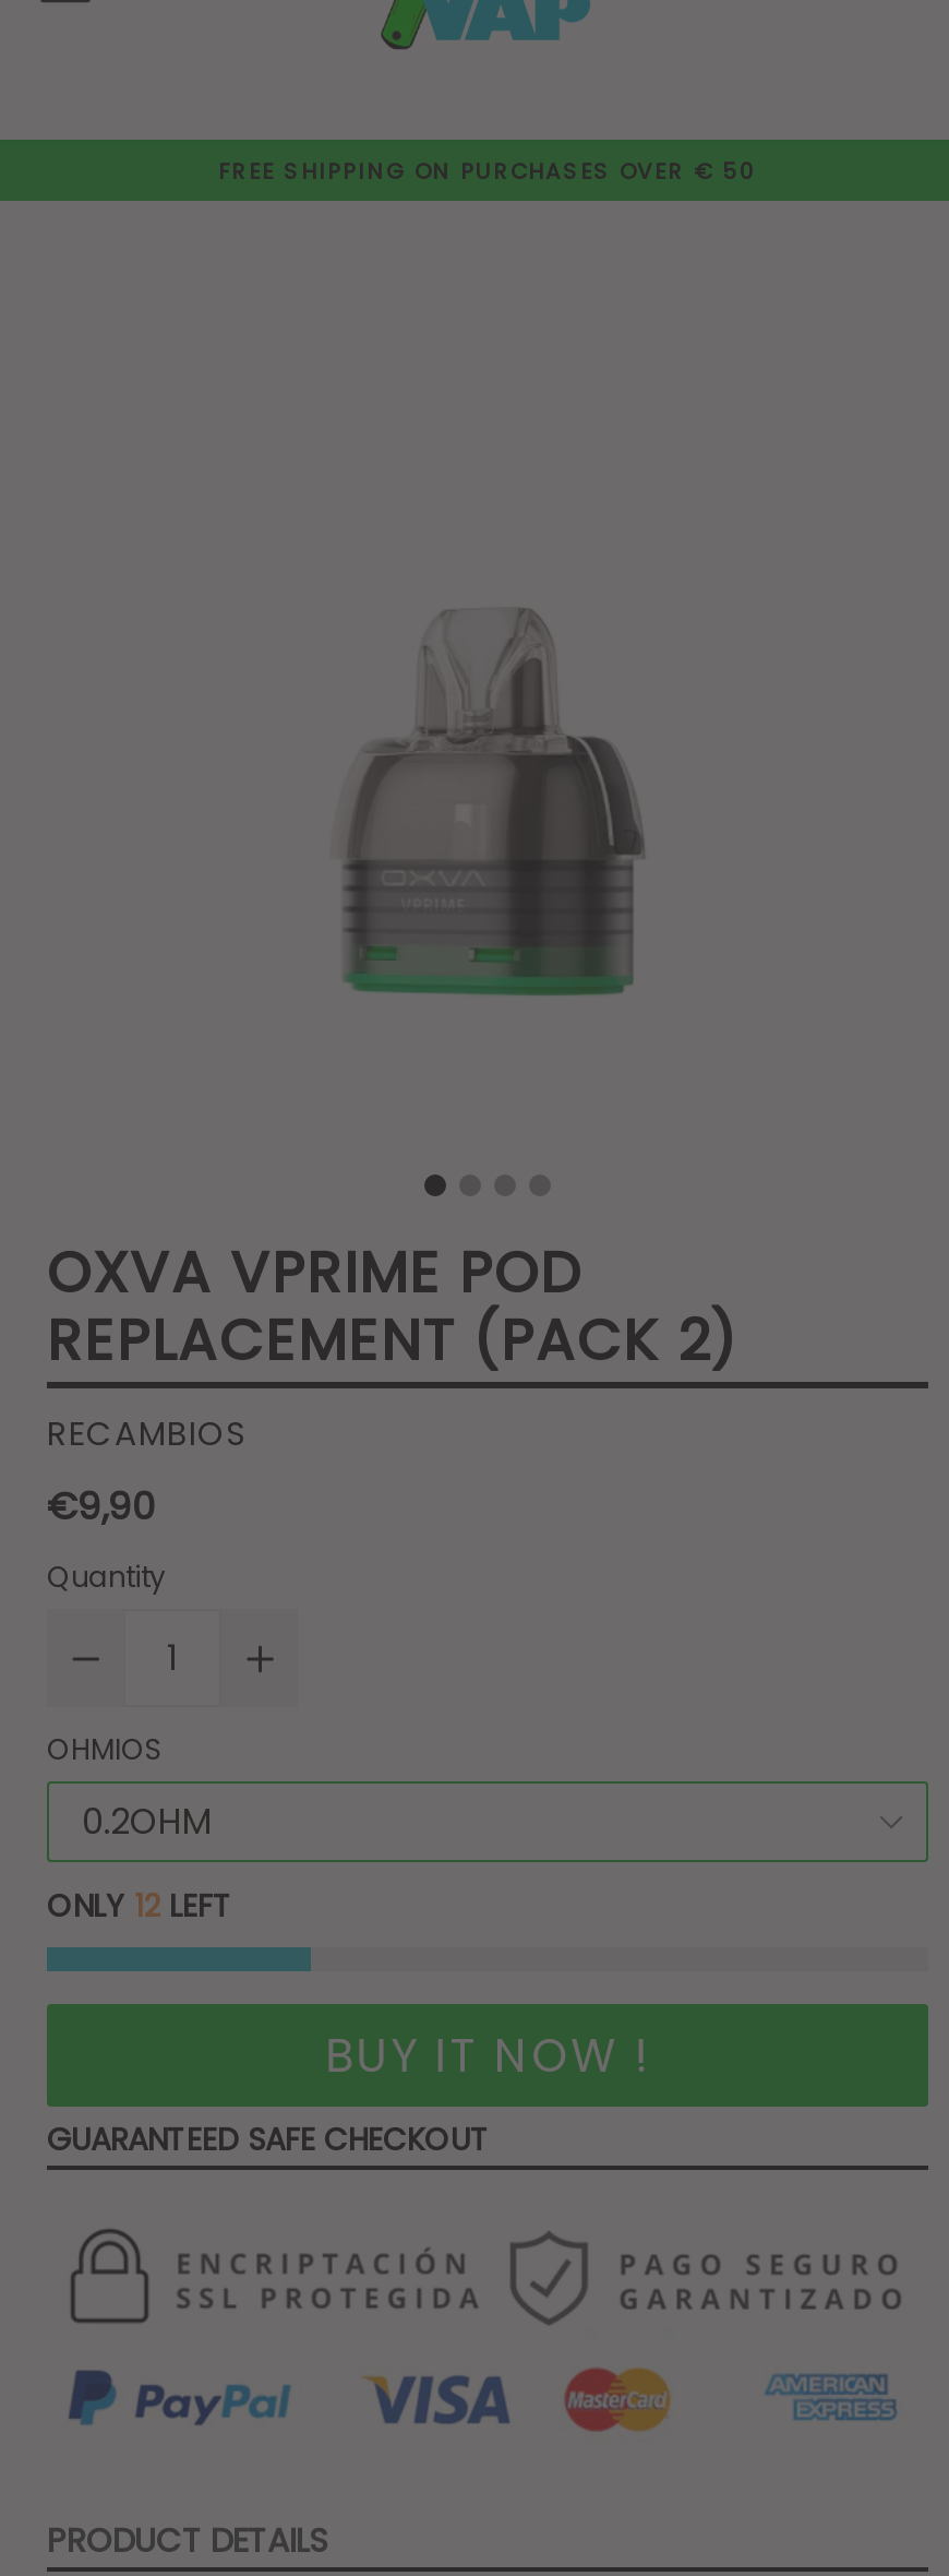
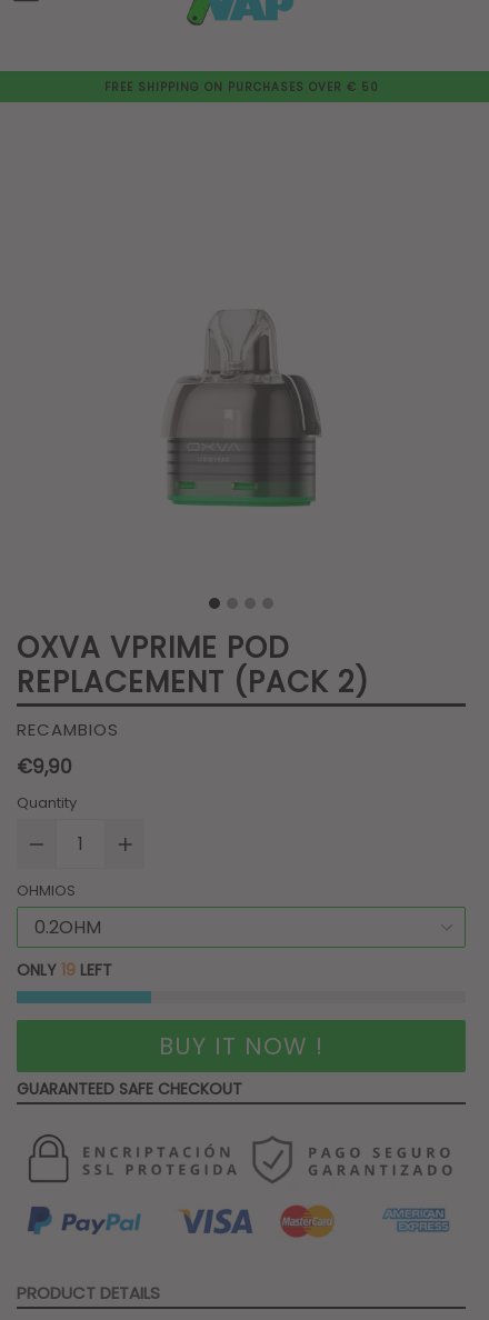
- ONLY 12 LEFT
+ ONLY 19 LEFT
